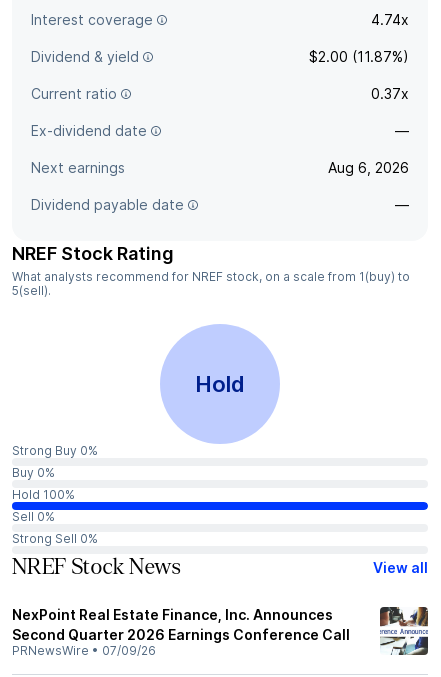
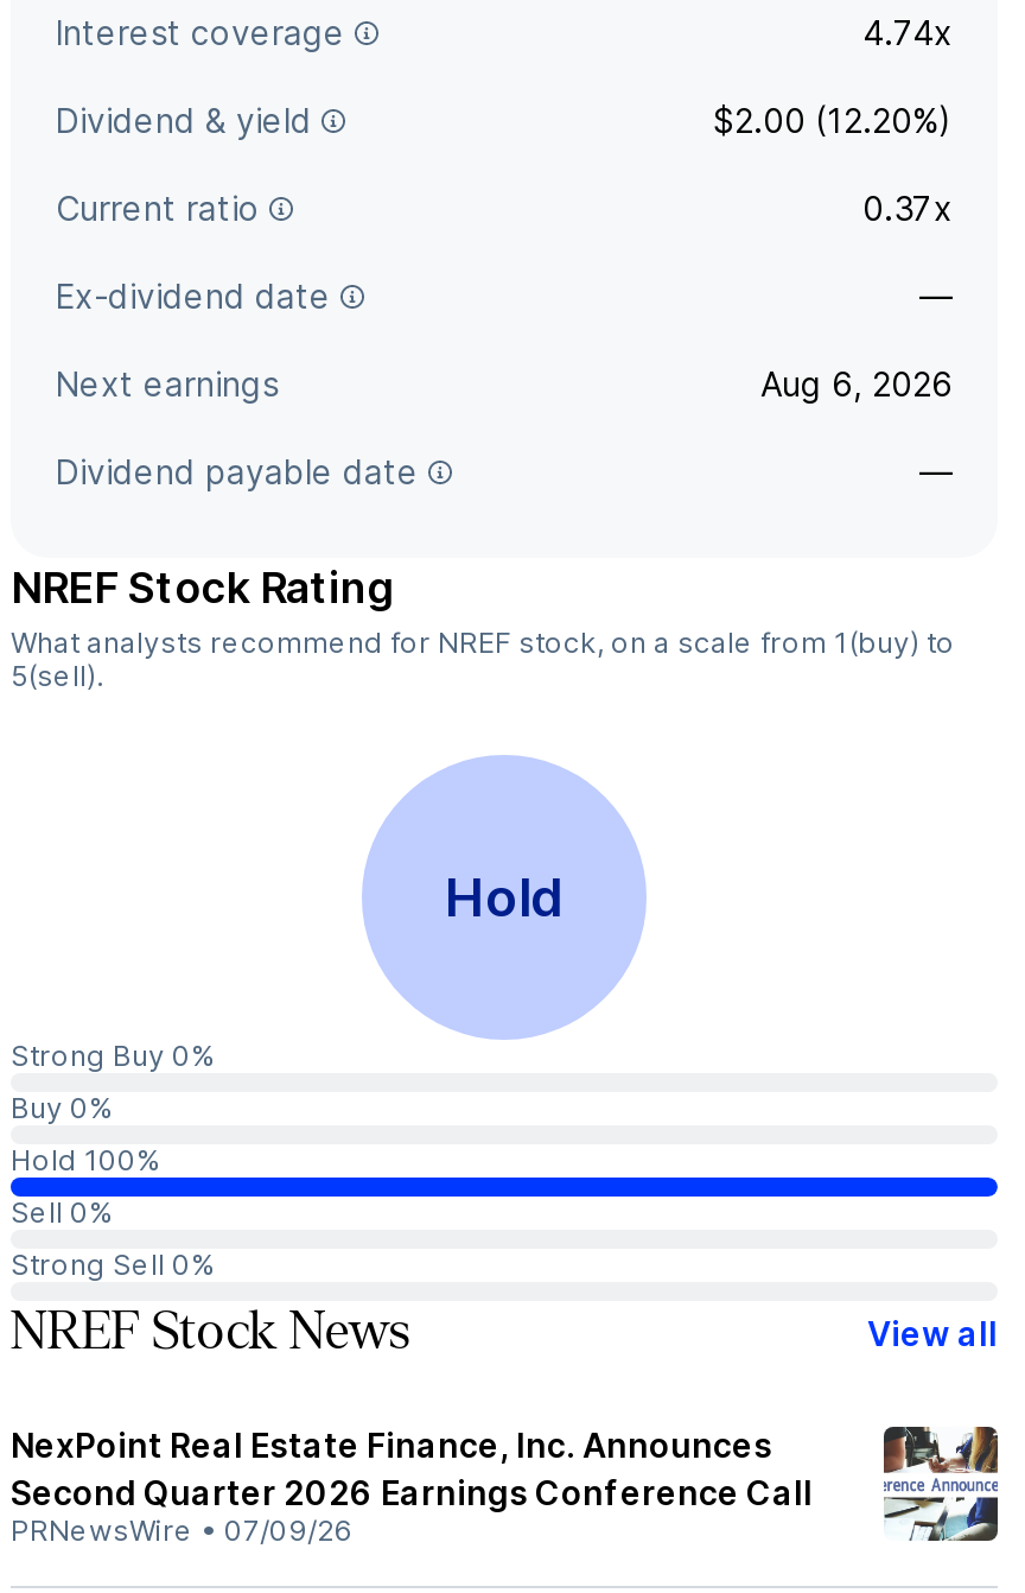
- $2.00 (11.87%)
+ $2.00 (12.20%)
